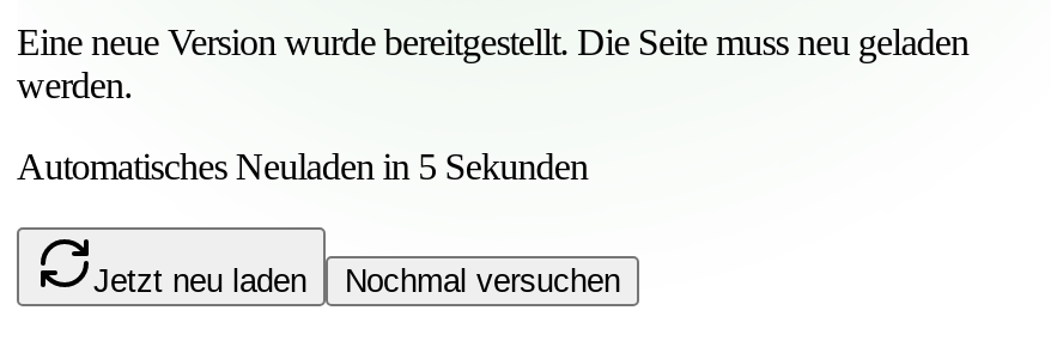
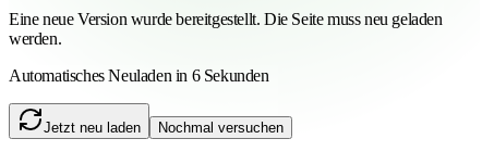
- Automatisches Neuladen in 5 Sekunden
+ Automatisches Neuladen in 6 Sekunden
